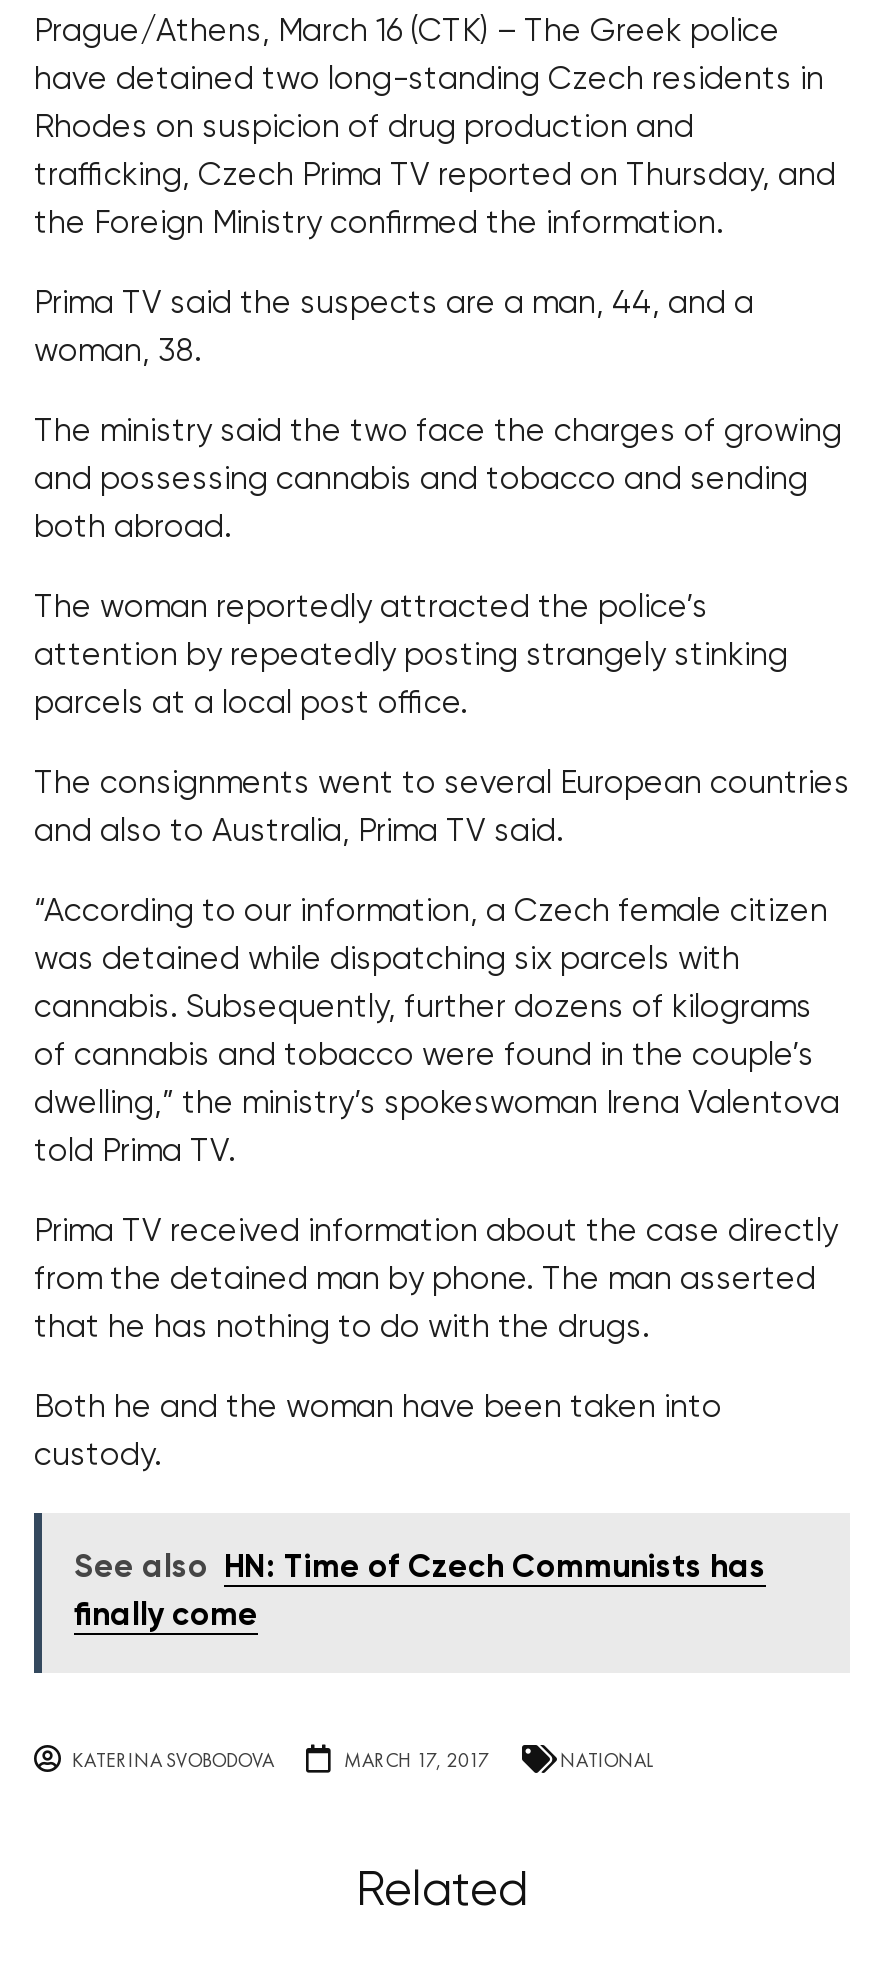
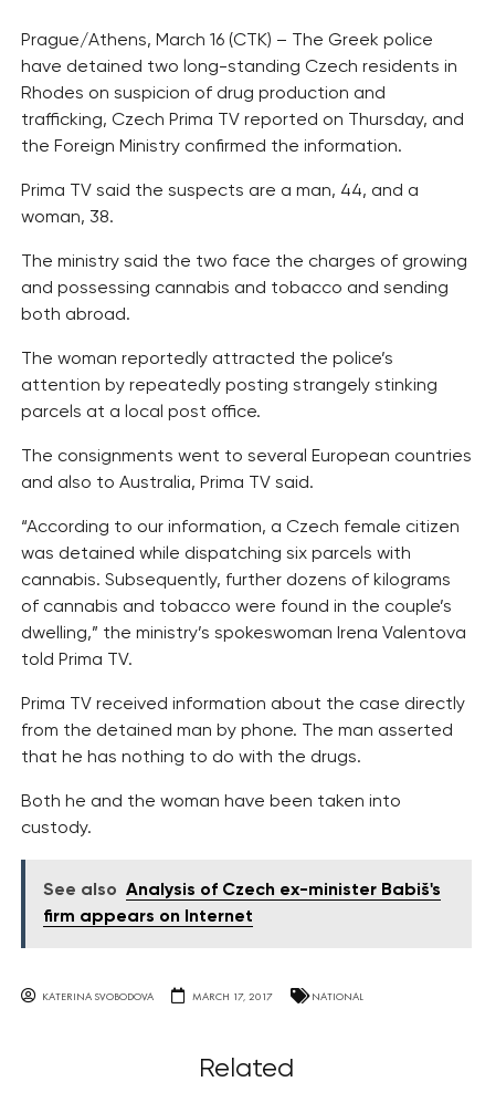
- See also HN: Time of Czech Communists has
+ See also Analysis of Czech ex-minister Babiš's

- finally come
+ firm appears on Internet
